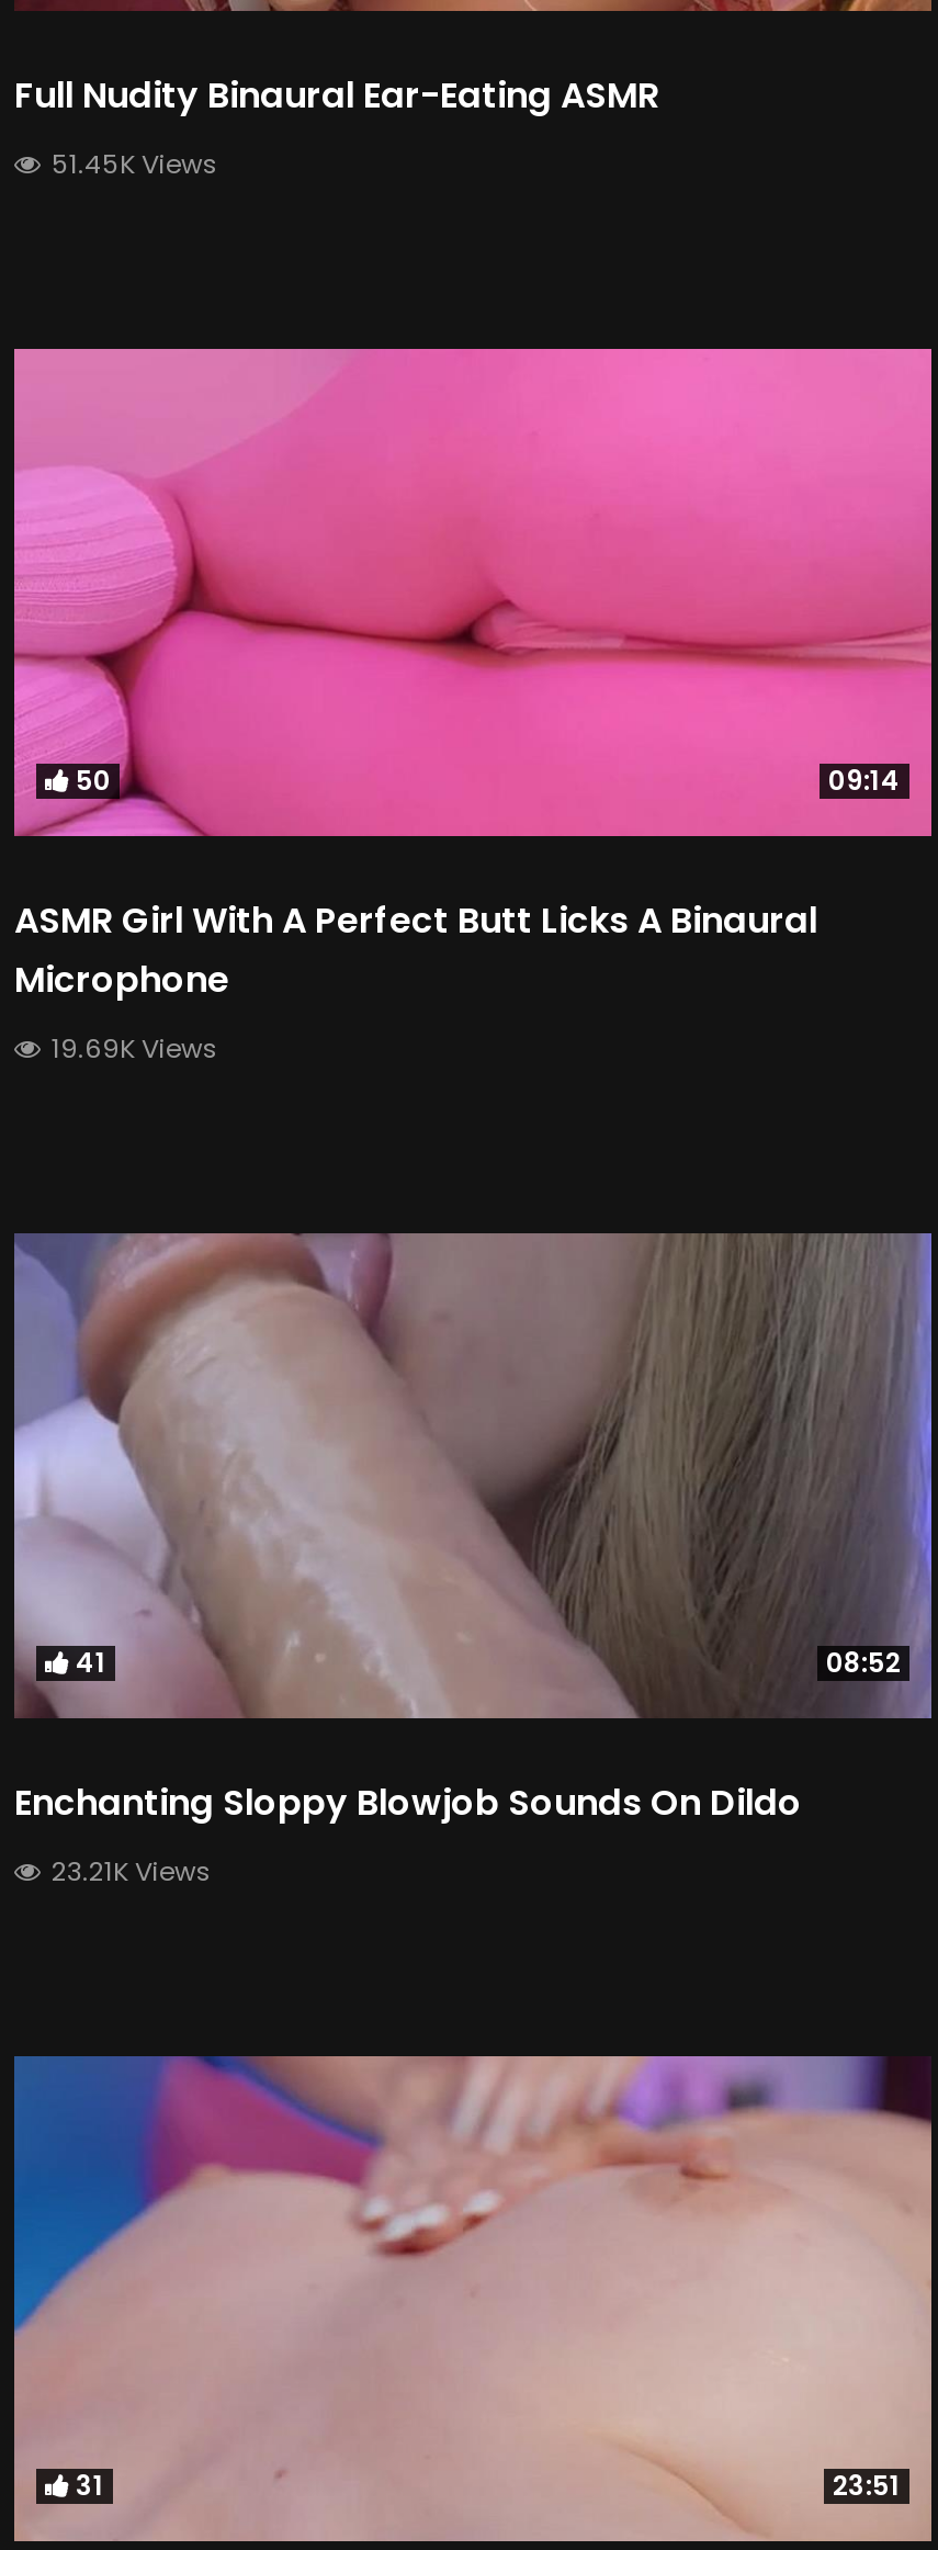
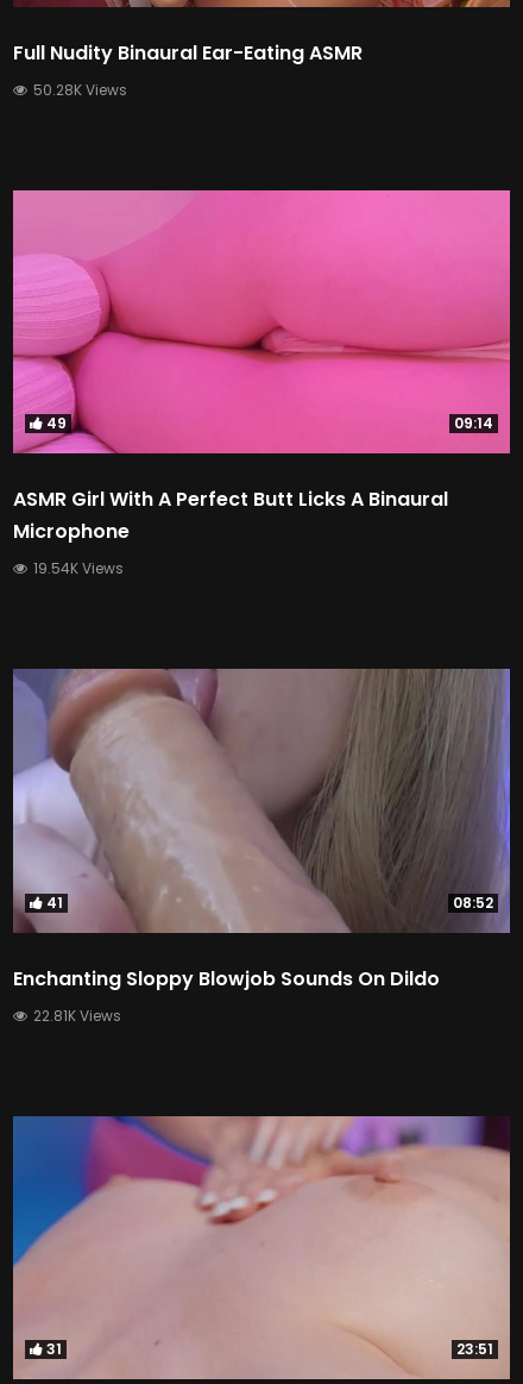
- 51.45K Views
+ 50.28K Views

- 50
+ 49

- 19.69K Views
+ 19.54K Views

- 23.21K Views
+ 22.81K Views
